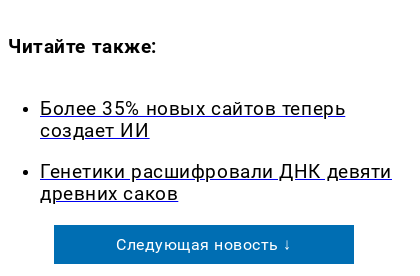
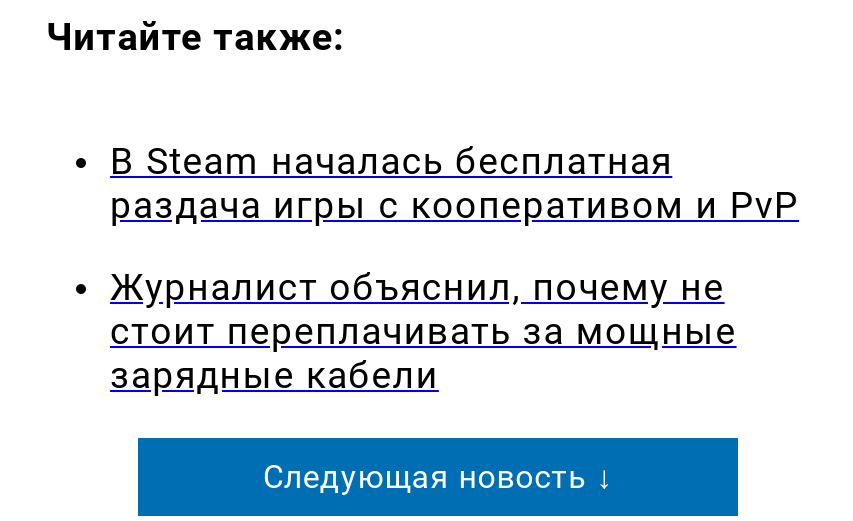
- Более 35% новых сайтов теперь
- создает ИИ
+ В Steam началась бесплатная
+ раздача игры с кооперативом и PvP

- Генетики расшифровали ДНК девяти
- древних саков
+ Журналист объяснил, почему не
+ стоит переплачивать за мощные
+ зарядные кабели
